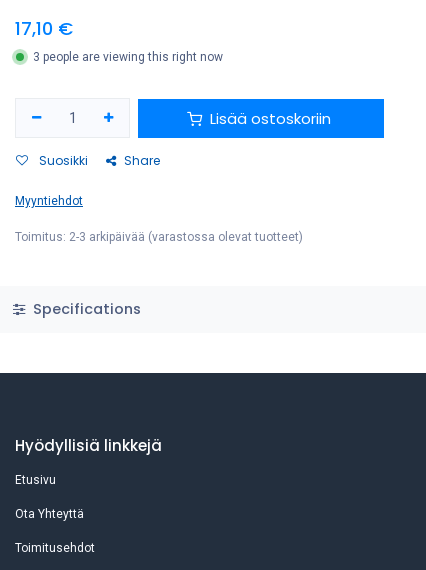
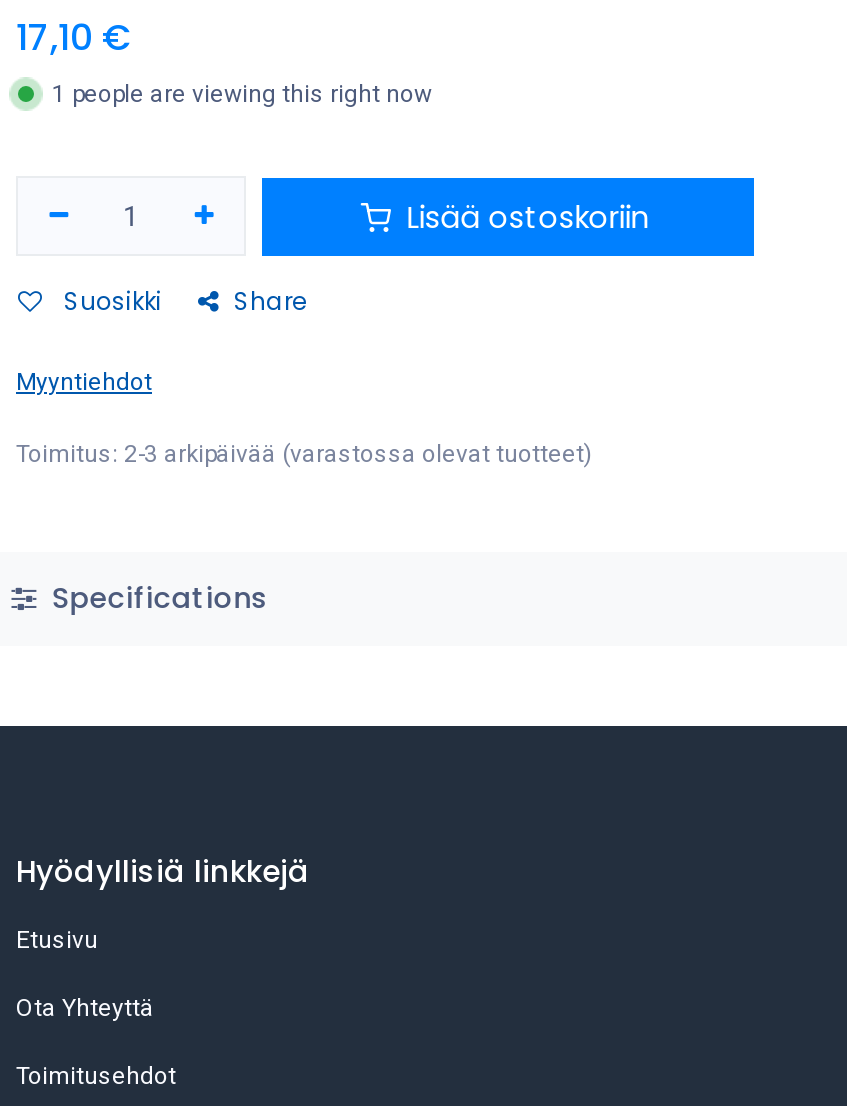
- 3 people are viewing this right now
+ 1 people are viewing this right now
